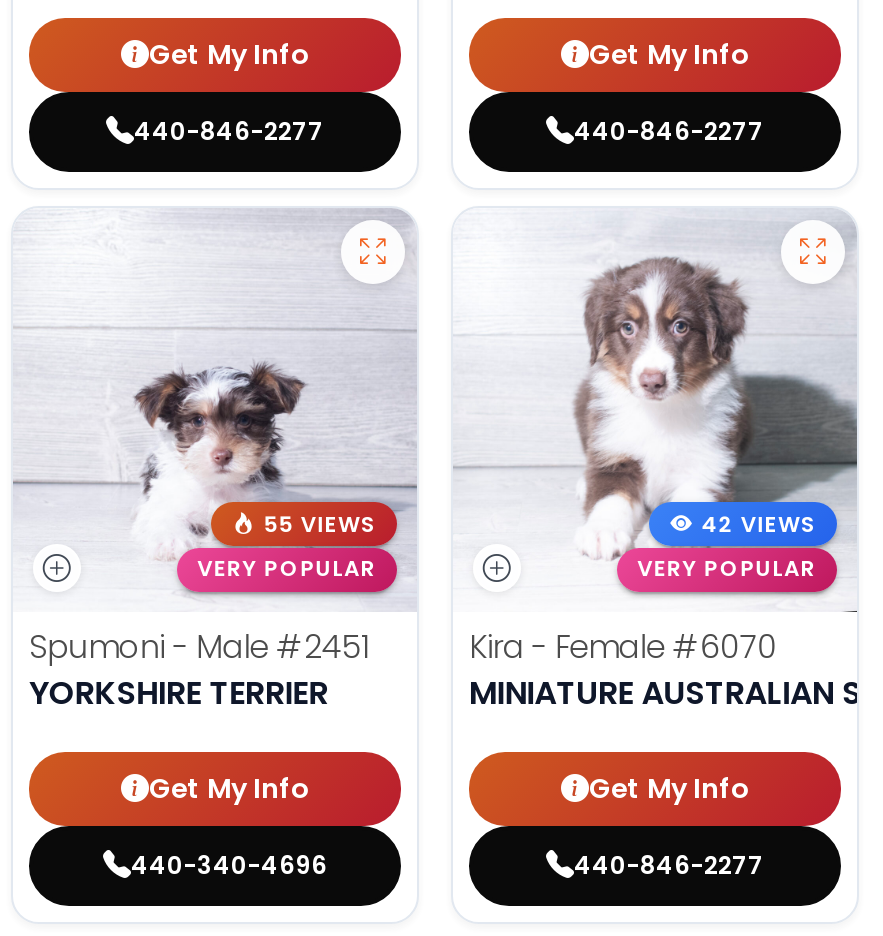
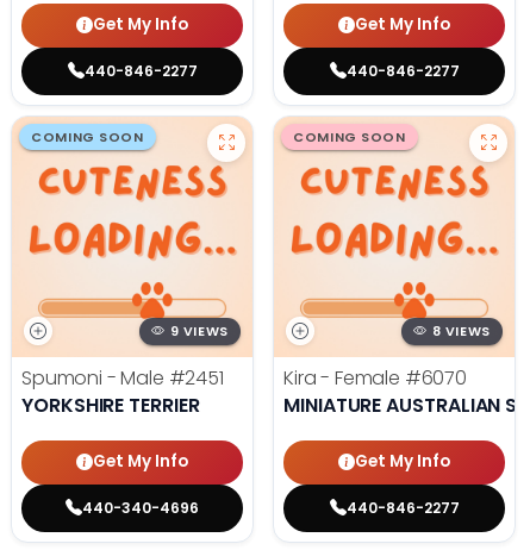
- [image]
- 55 VIEWS
+ [image]
+ COMING SOON

- [image]
- 42 VIEWS
+ [image]
+ COMING SOON

- VERY POPULAR
+ 9 VIEWS

- VERY POPULAR
+ 8 VIEWS
